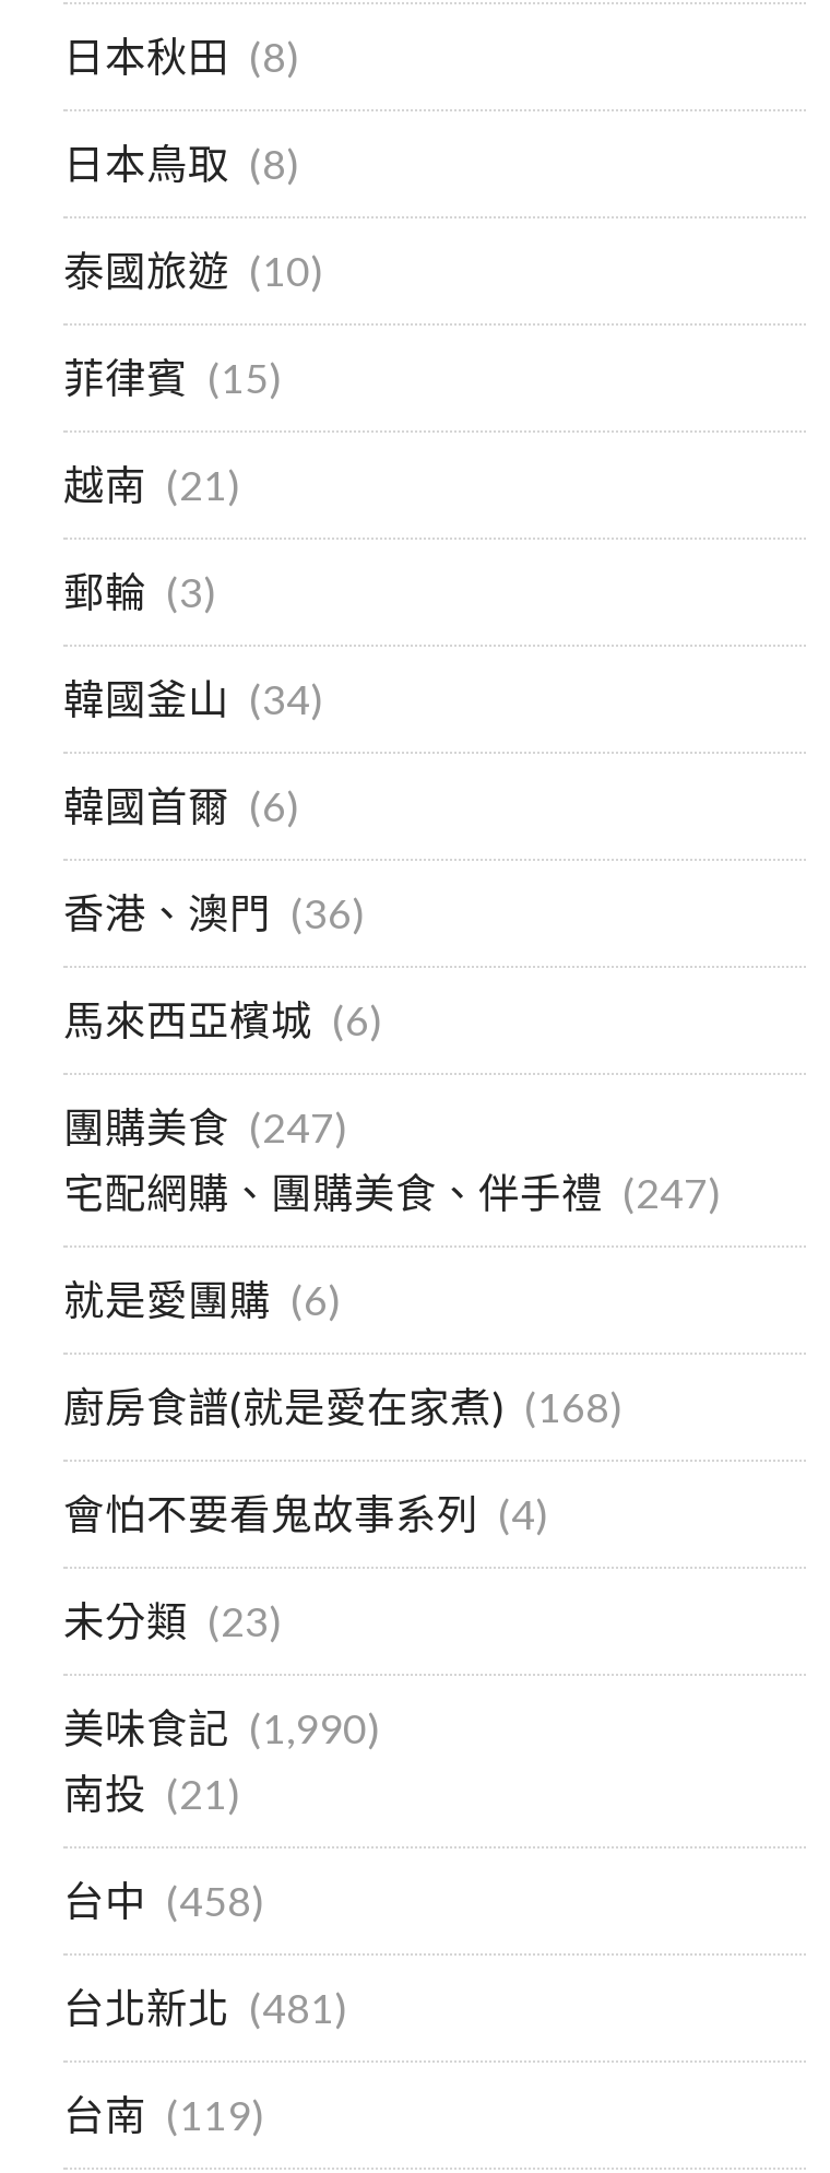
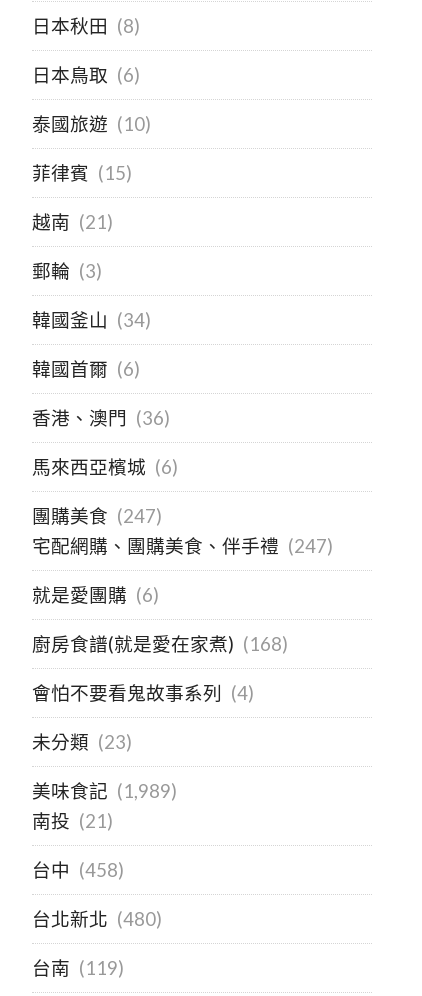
- 日本鳥取 (8)
+ 日本鳥取 (6)

- 美味食記 (1,990)
+ 美味食記 (1,989)

- 台北新北 (481)
+ 台北新北 (480)
